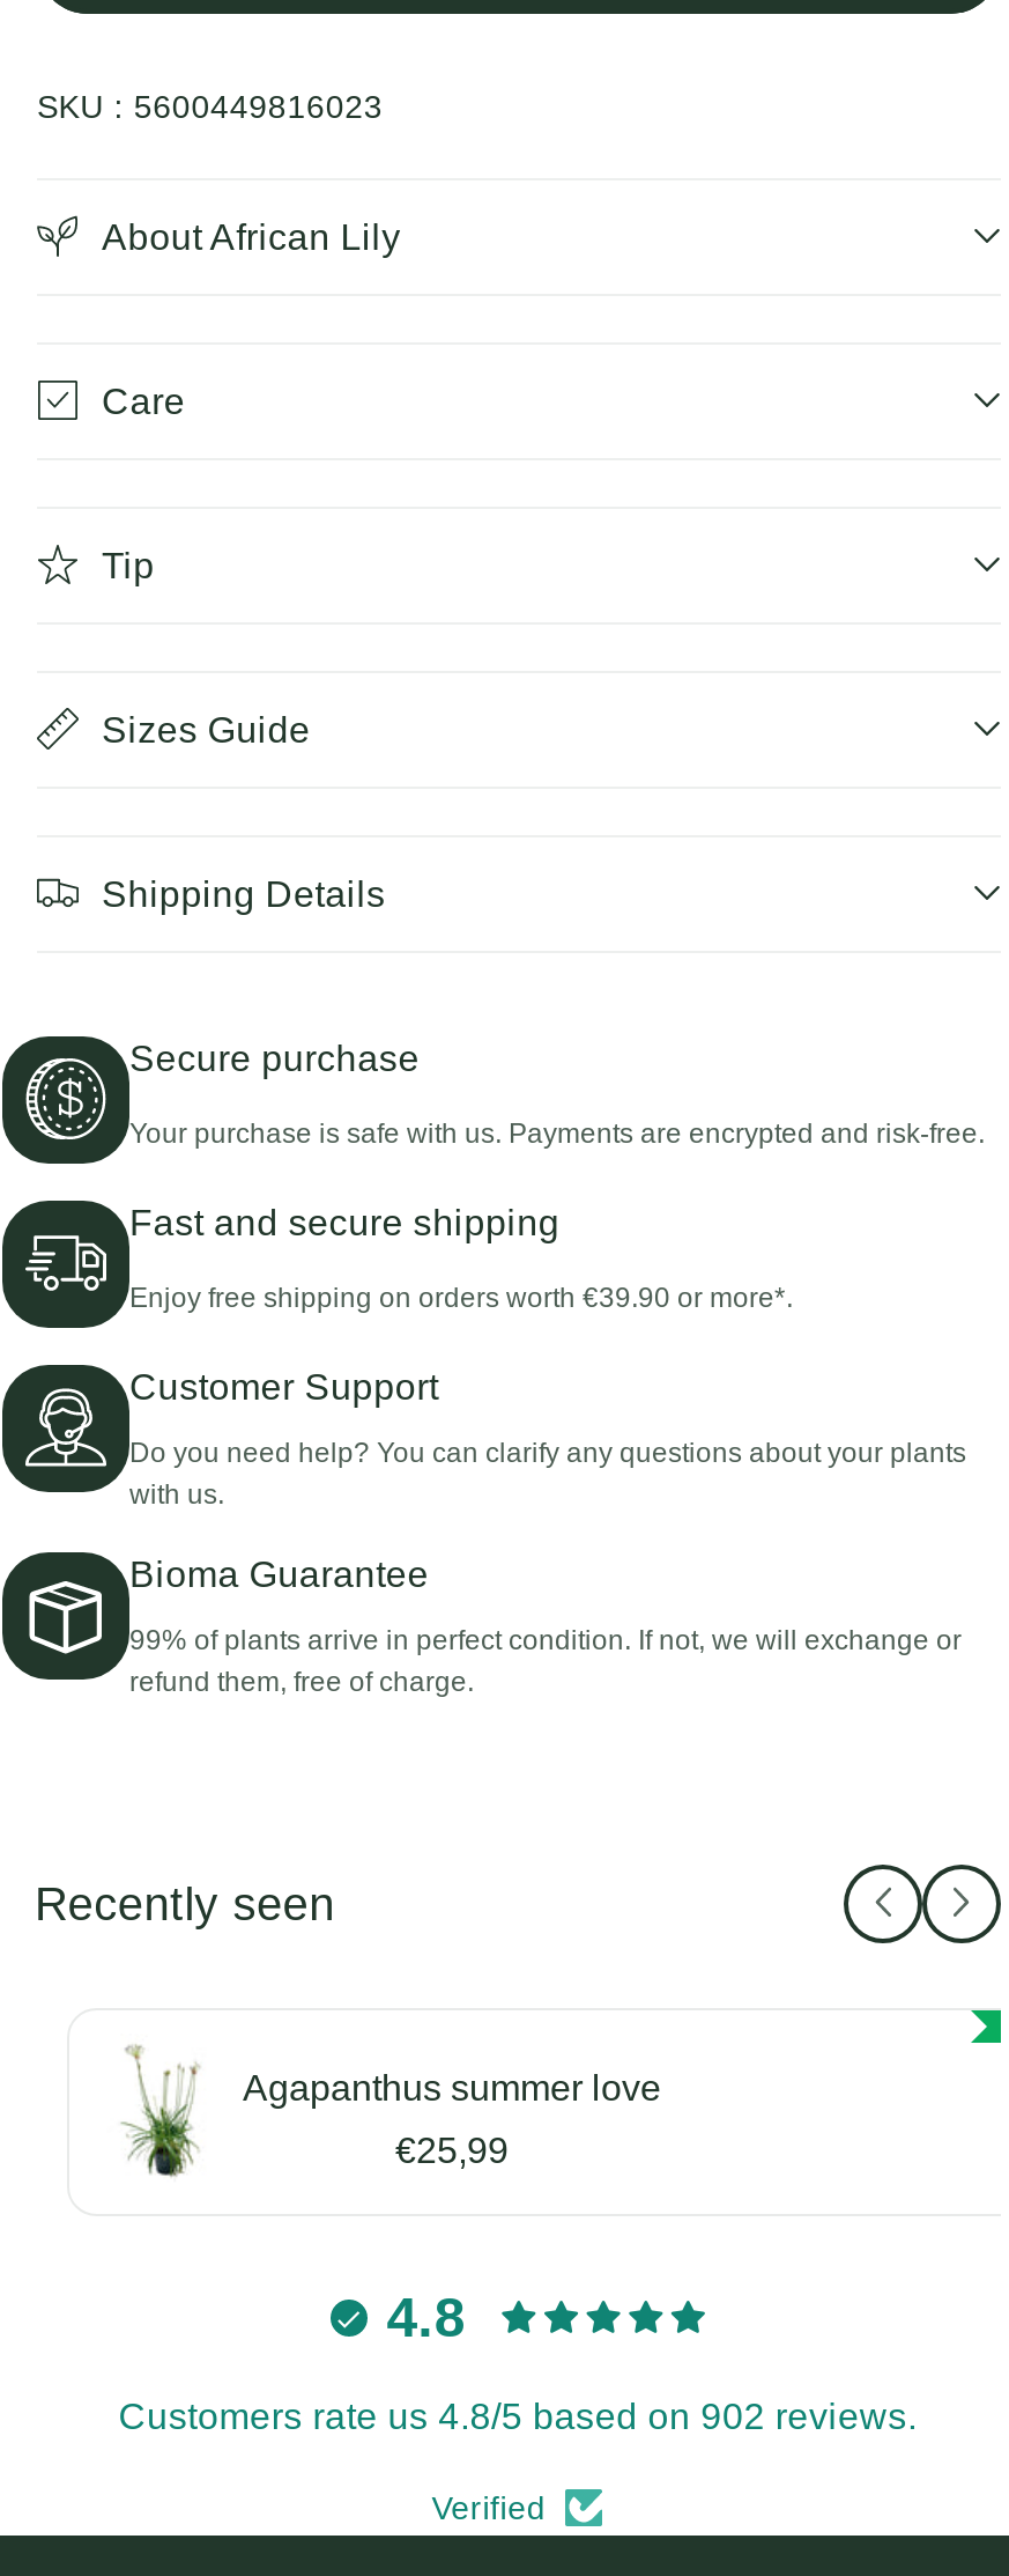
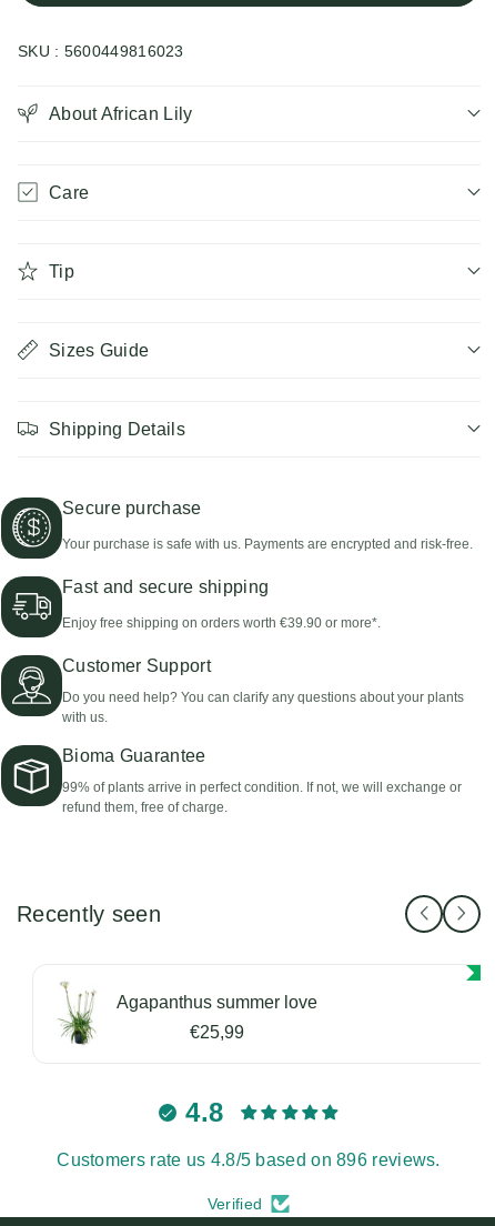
- Customers rate us 4.8/5 based on 902 reviews.
+ Customers rate us 4.8/5 based on 896 reviews.
